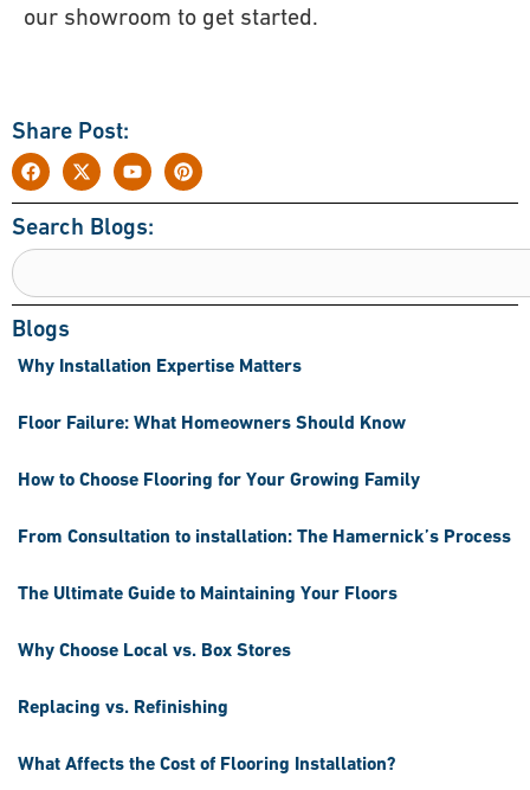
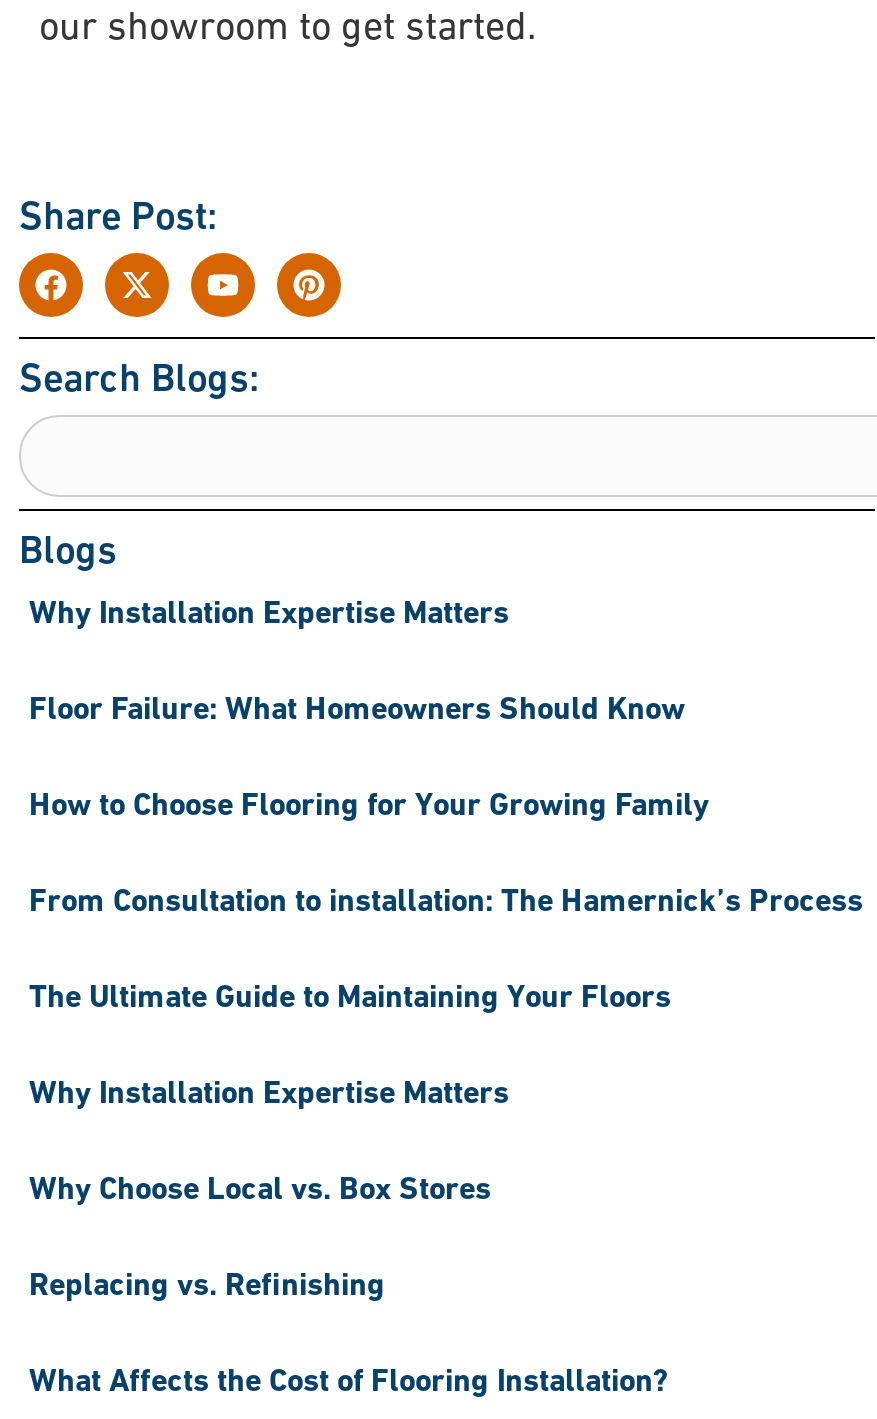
+ Why Installation Expertise Matters
